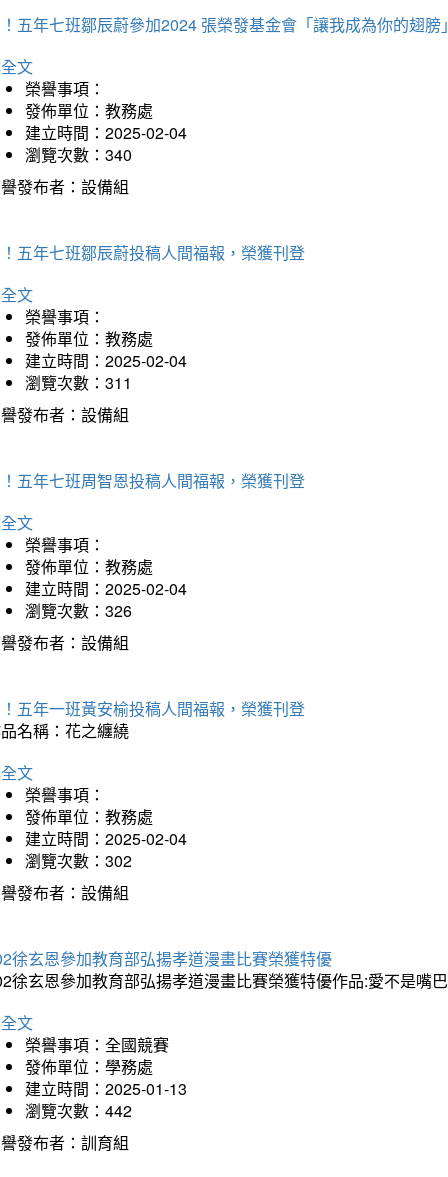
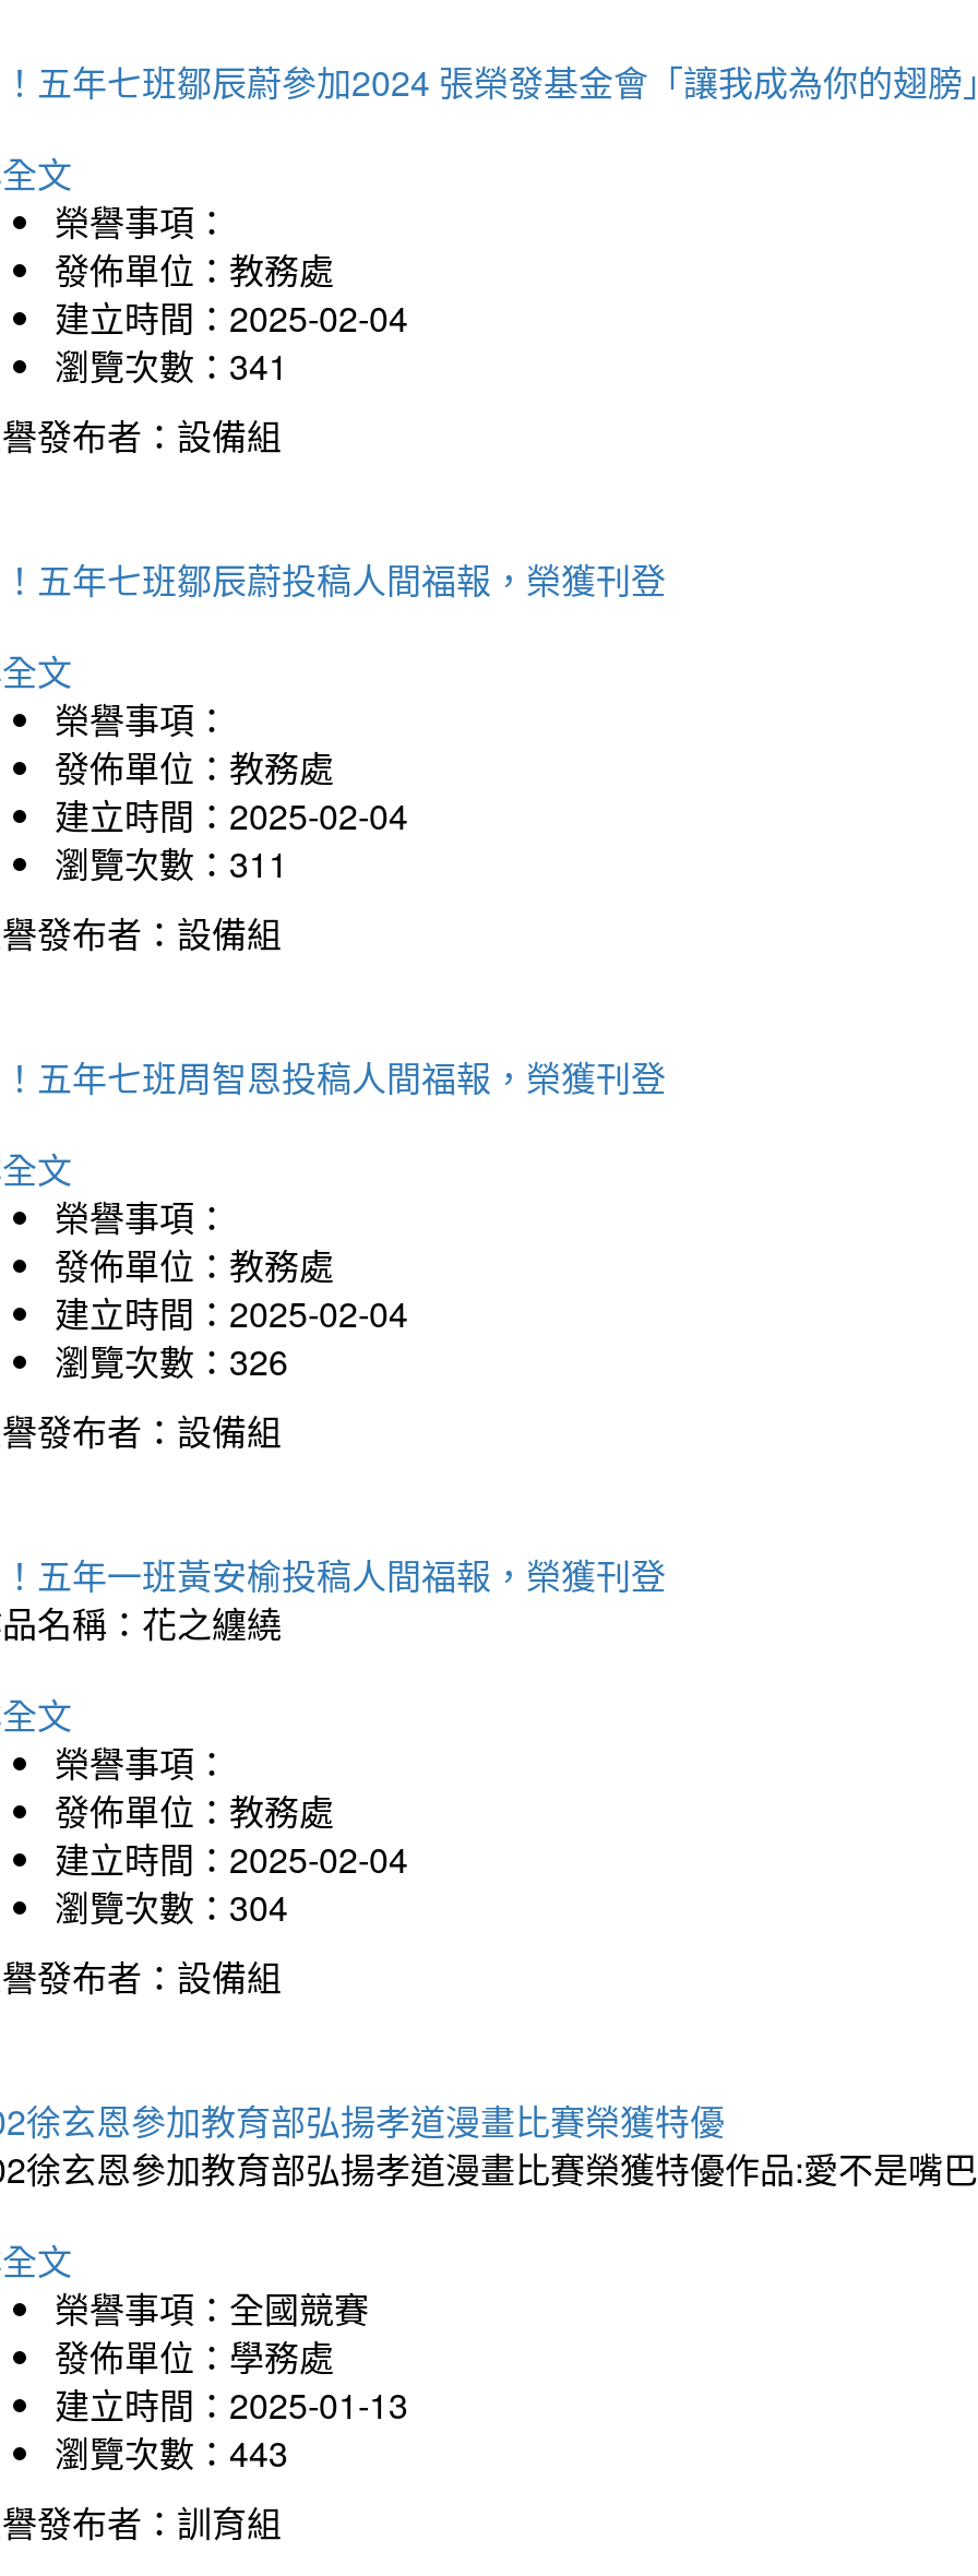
- 瀏覽次數：340
+ 瀏覽次數：341

- 瀏覽次數：302
+ 瀏覽次數：304

- 瀏覽次數：442
+ 瀏覽次數：443
